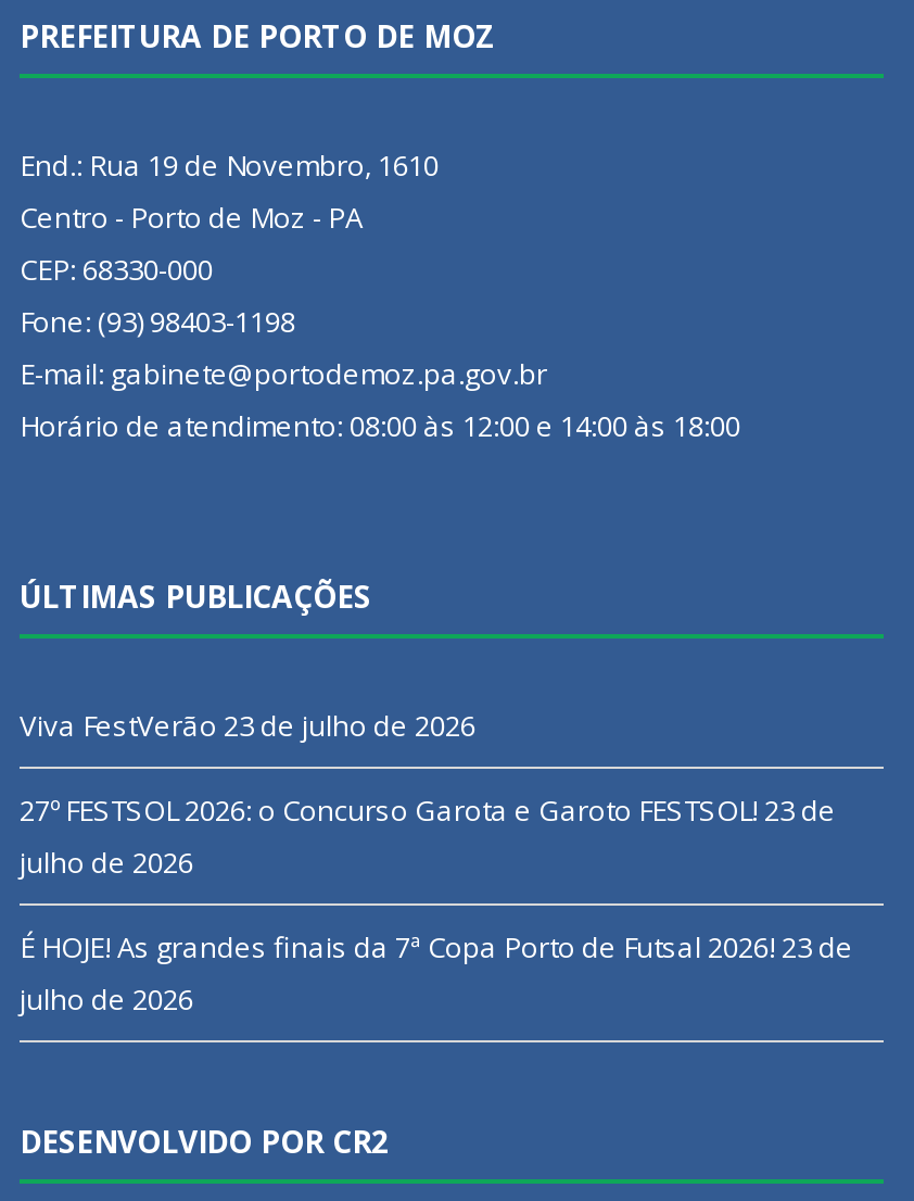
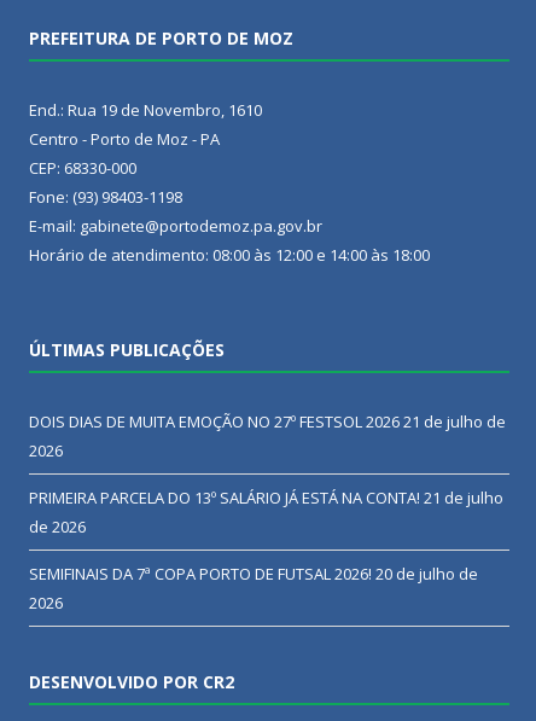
- Viva FestVerão 23 de julho de 2026
+ DOIS DIAS DE MUITA EMOÇÃO NO 27º FESTSOL 2026 21 de julho de
+ 2026

- 27º FESTSOL 2026: o Concurso Garota e Garoto FESTSOL! 23 de
- julho de 2026
+ PRIMEIRA PARCELA DO 13º SALÁRIO JÁ ESTÁ NA CONTA! 21 de julho
+ de 2026

- É HOJE! As grandes finais da 7ª Copa Porto de Futsal 2026! 23 de
- julho de 2026
+ SEMIFINAIS DA 7ª COPA PORTO DE FUTSAL 2026! 20 de julho de
+ 2026
